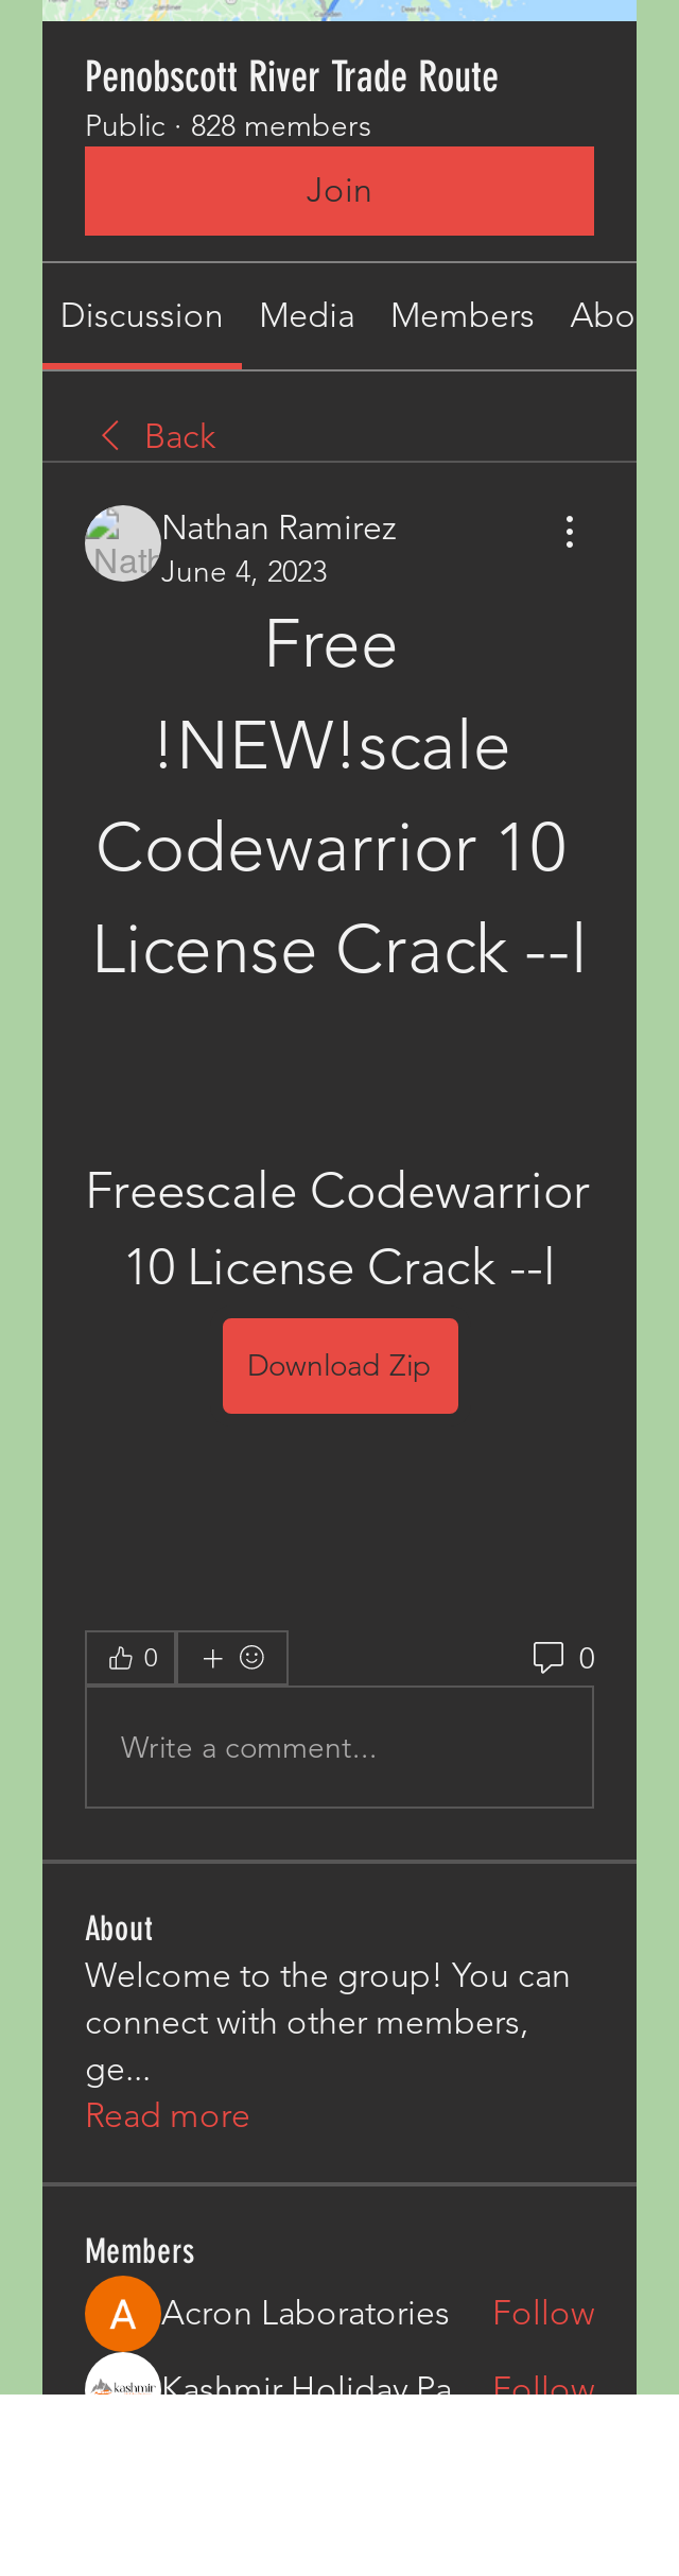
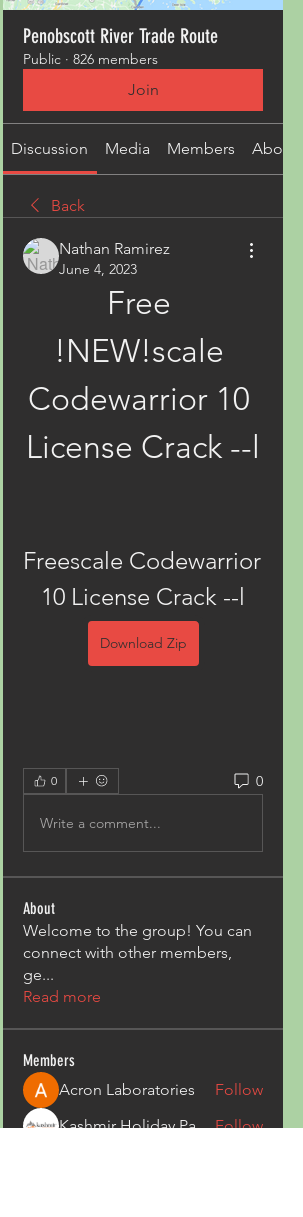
- Public · 828 members
+ Public · 826 members
